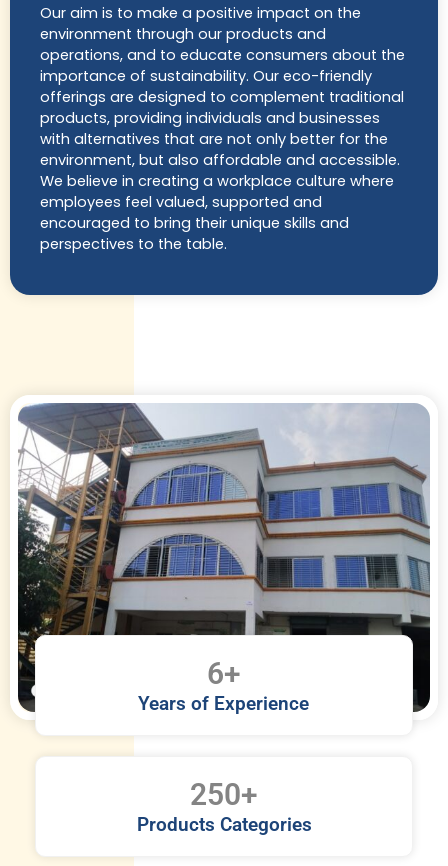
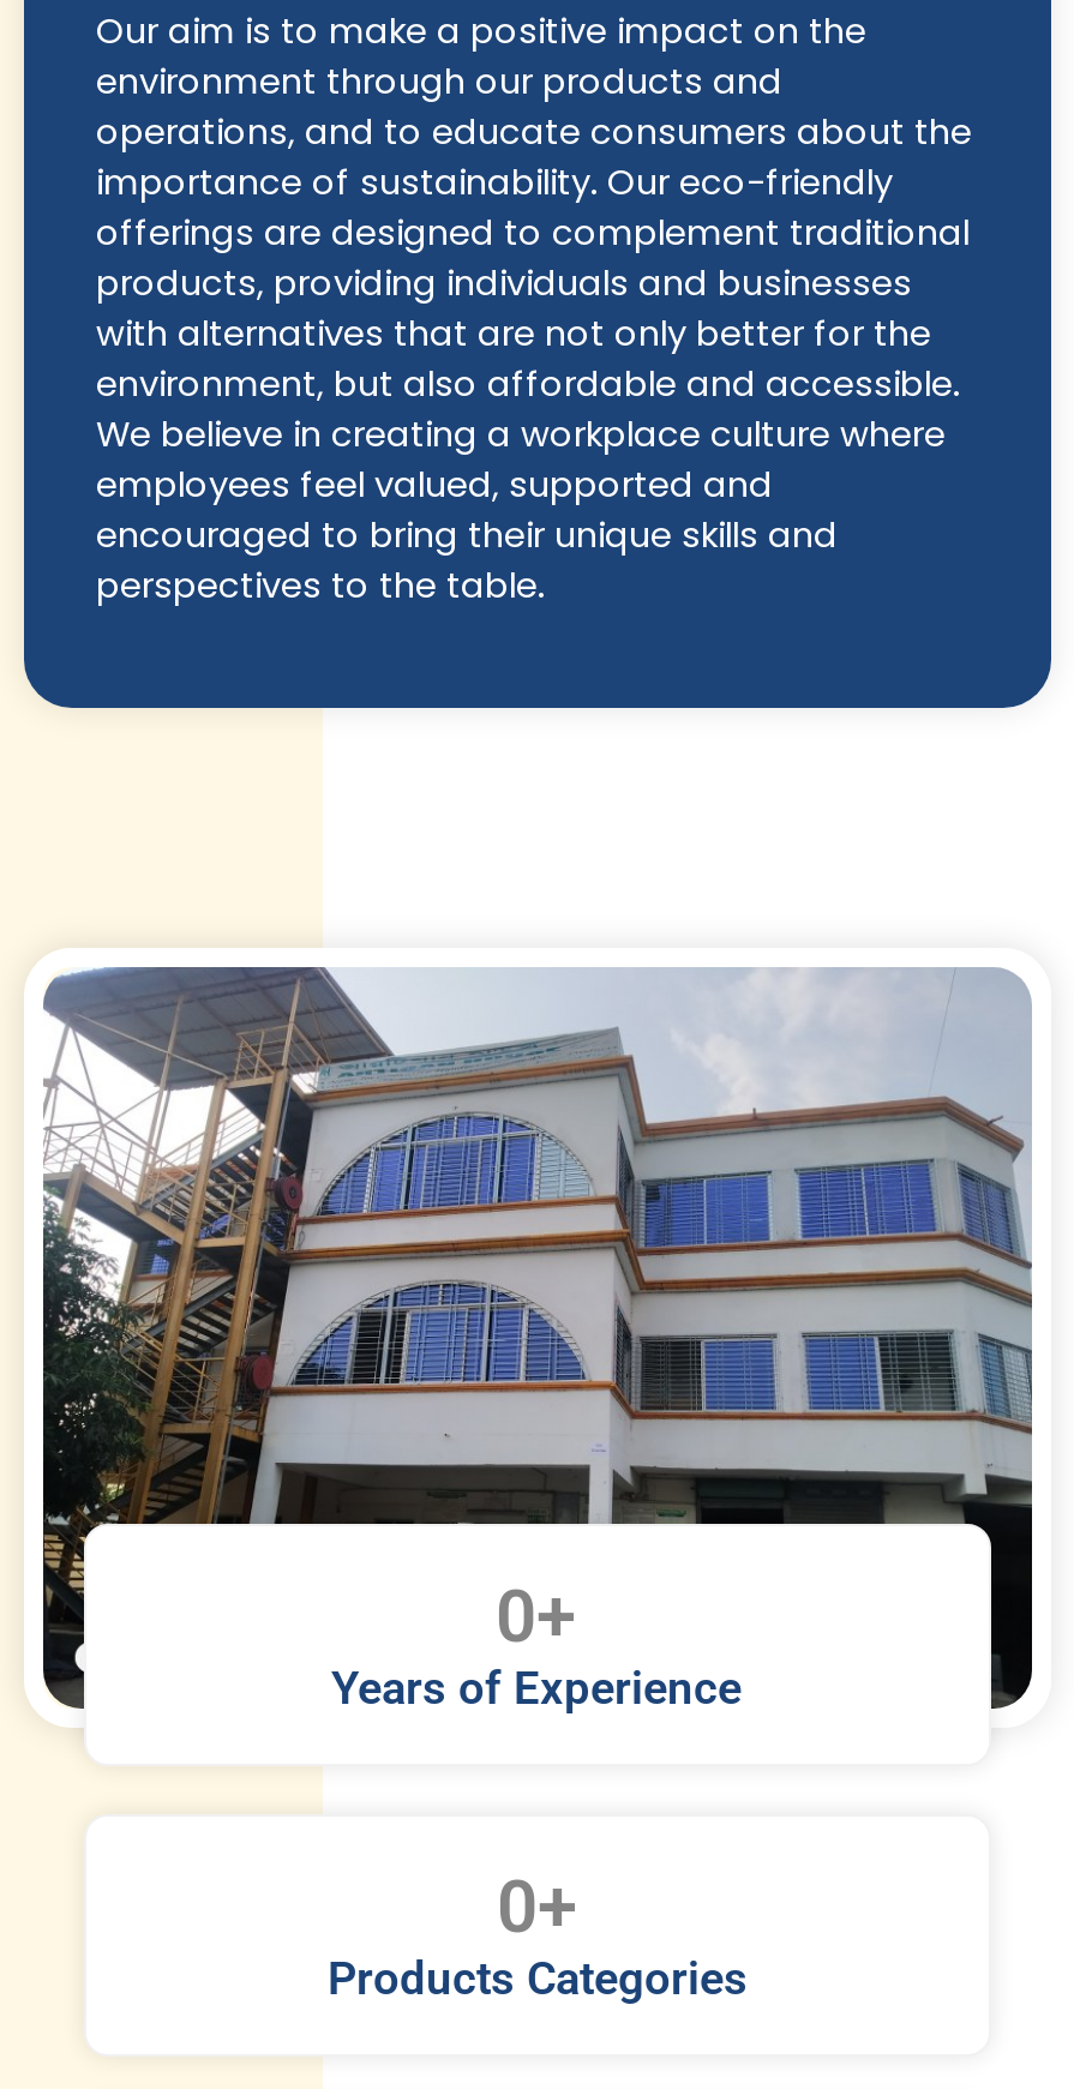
- 6+
+ 0+

- 250+
+ 0+
